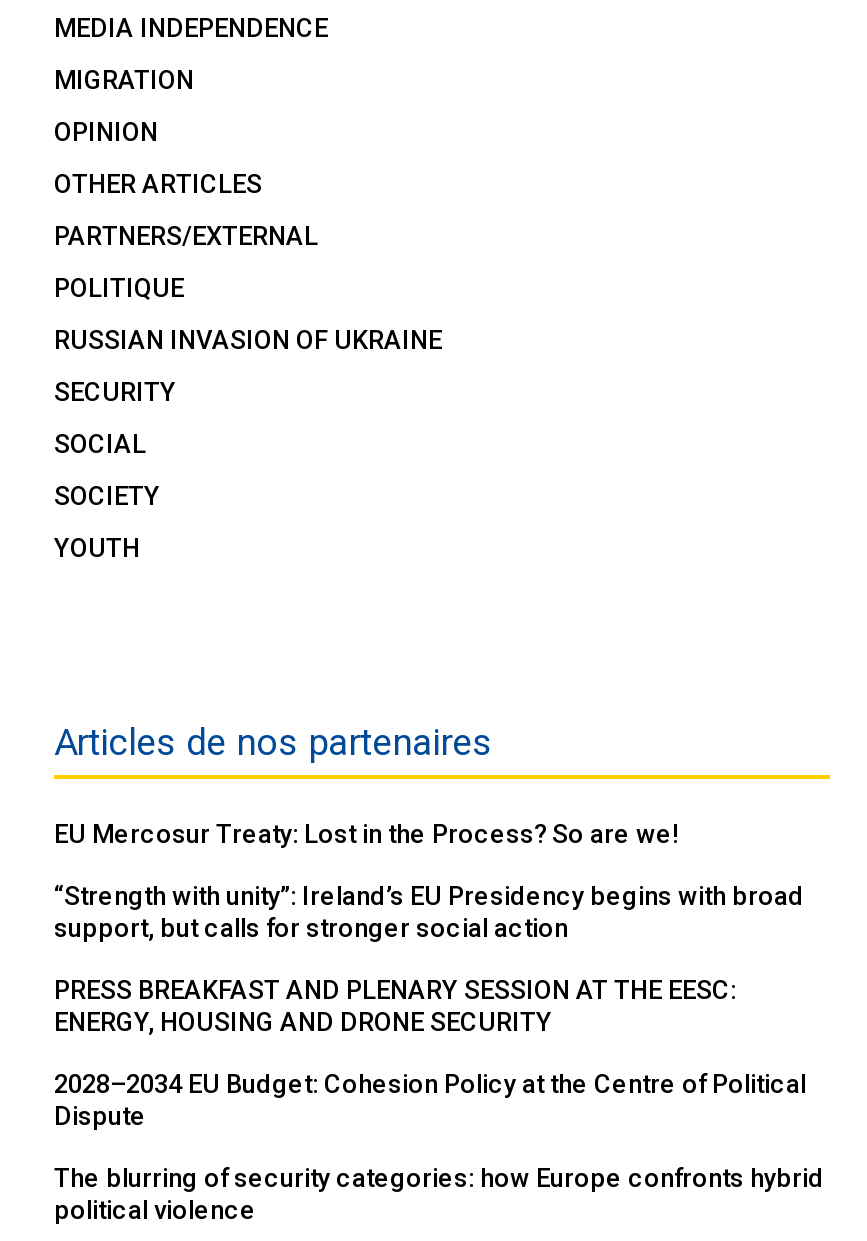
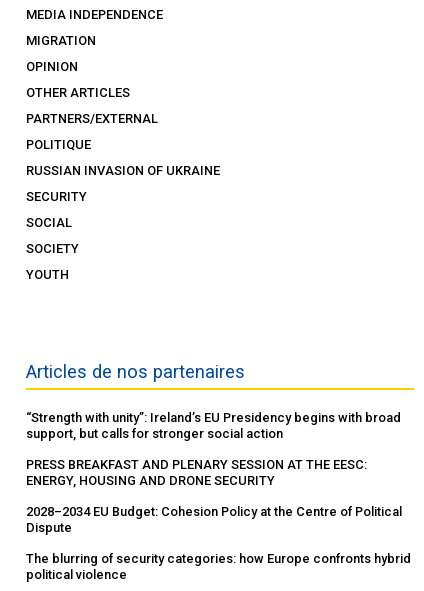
- EU Mercosur Treaty: Lost in the Process? So are we!
